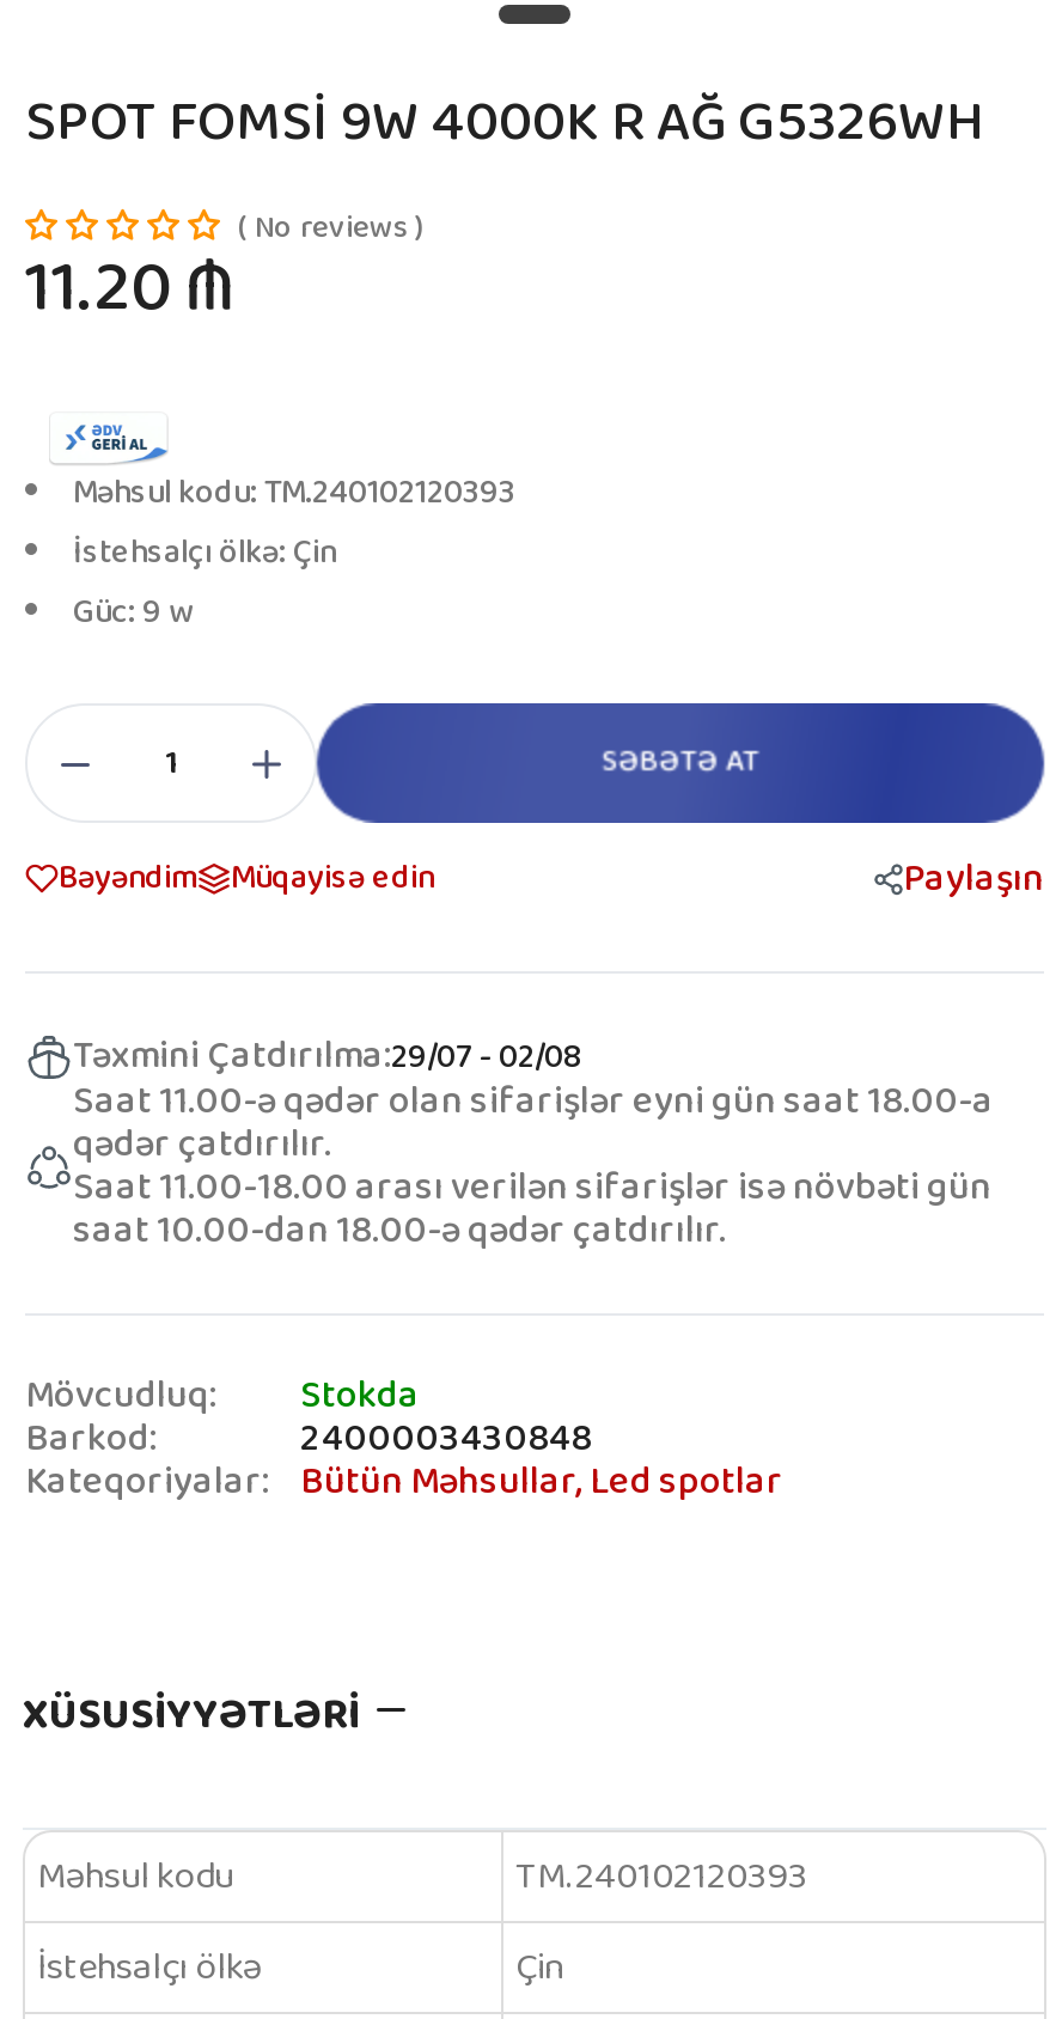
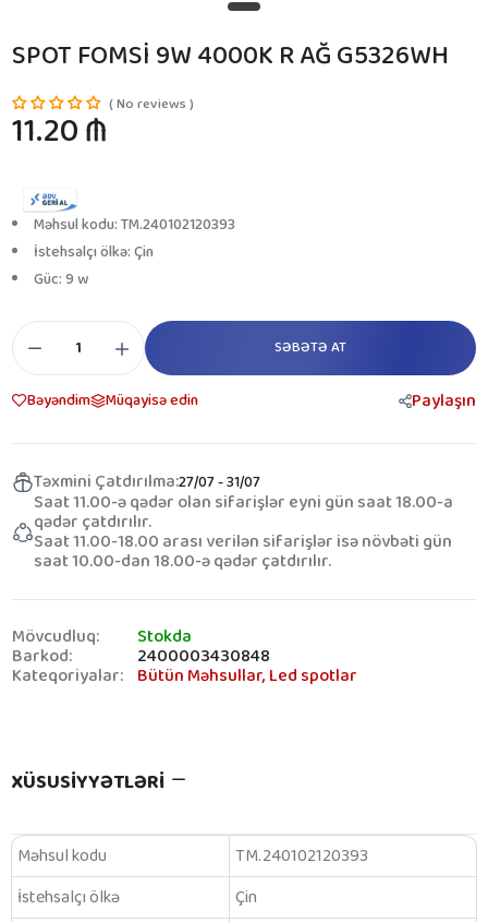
- Təxmini Çatdırılma:29/07 - 02/08
+ Təxmini Çatdırılma:27/07 - 31/07
